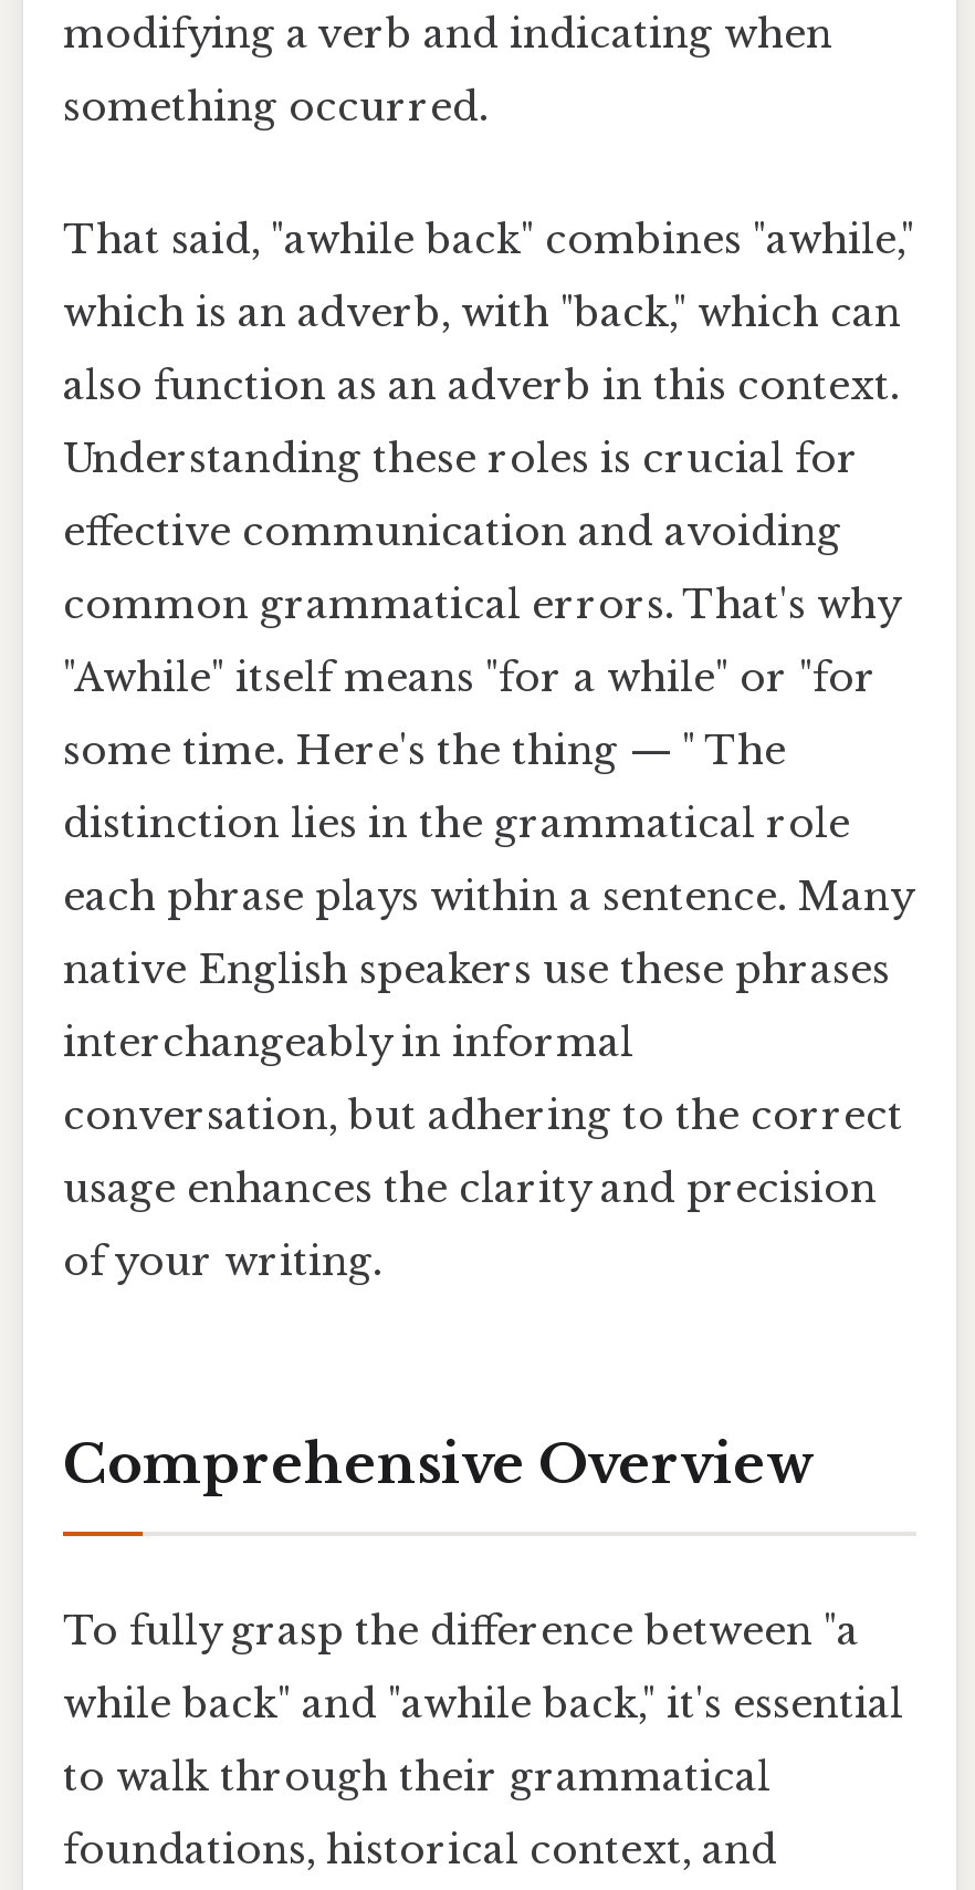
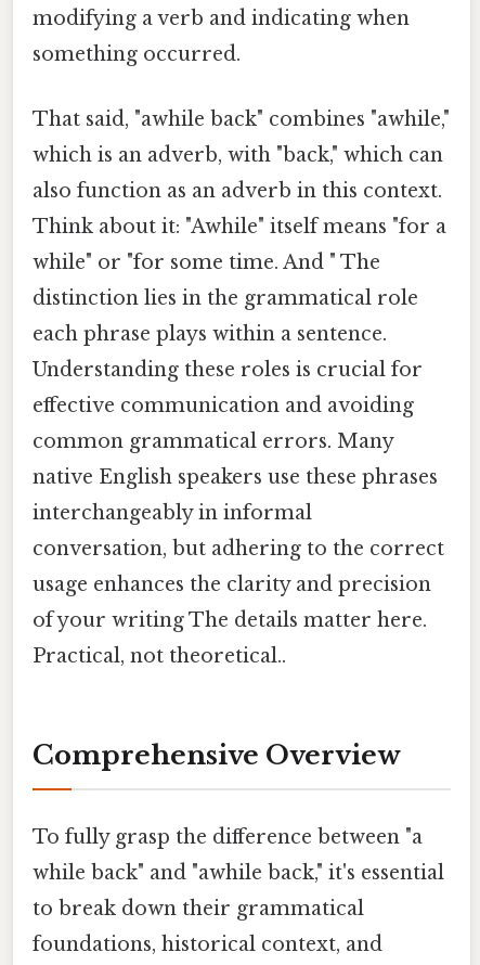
+ Think about it: "Awhile" itself means "for a
+ while" or "for some time. And " The
+ each phrase plays within a sentence.

moved down: Understanding these roles is crucial for | effective communication and avoiding

- common grammatical errors. That's why
- "Awhile" itself means "for a while" or "for
- some time. Here's the thing — " The
- each phrase plays within a sentence. Many
+ common grammatical errors. Many

moved up: distinction lies in the grammatical role

- of your writing.
+ of your writing The details matter here.
+ Practical, not theoretical..

- to walk through their grammatical
+ to break down their grammatical
